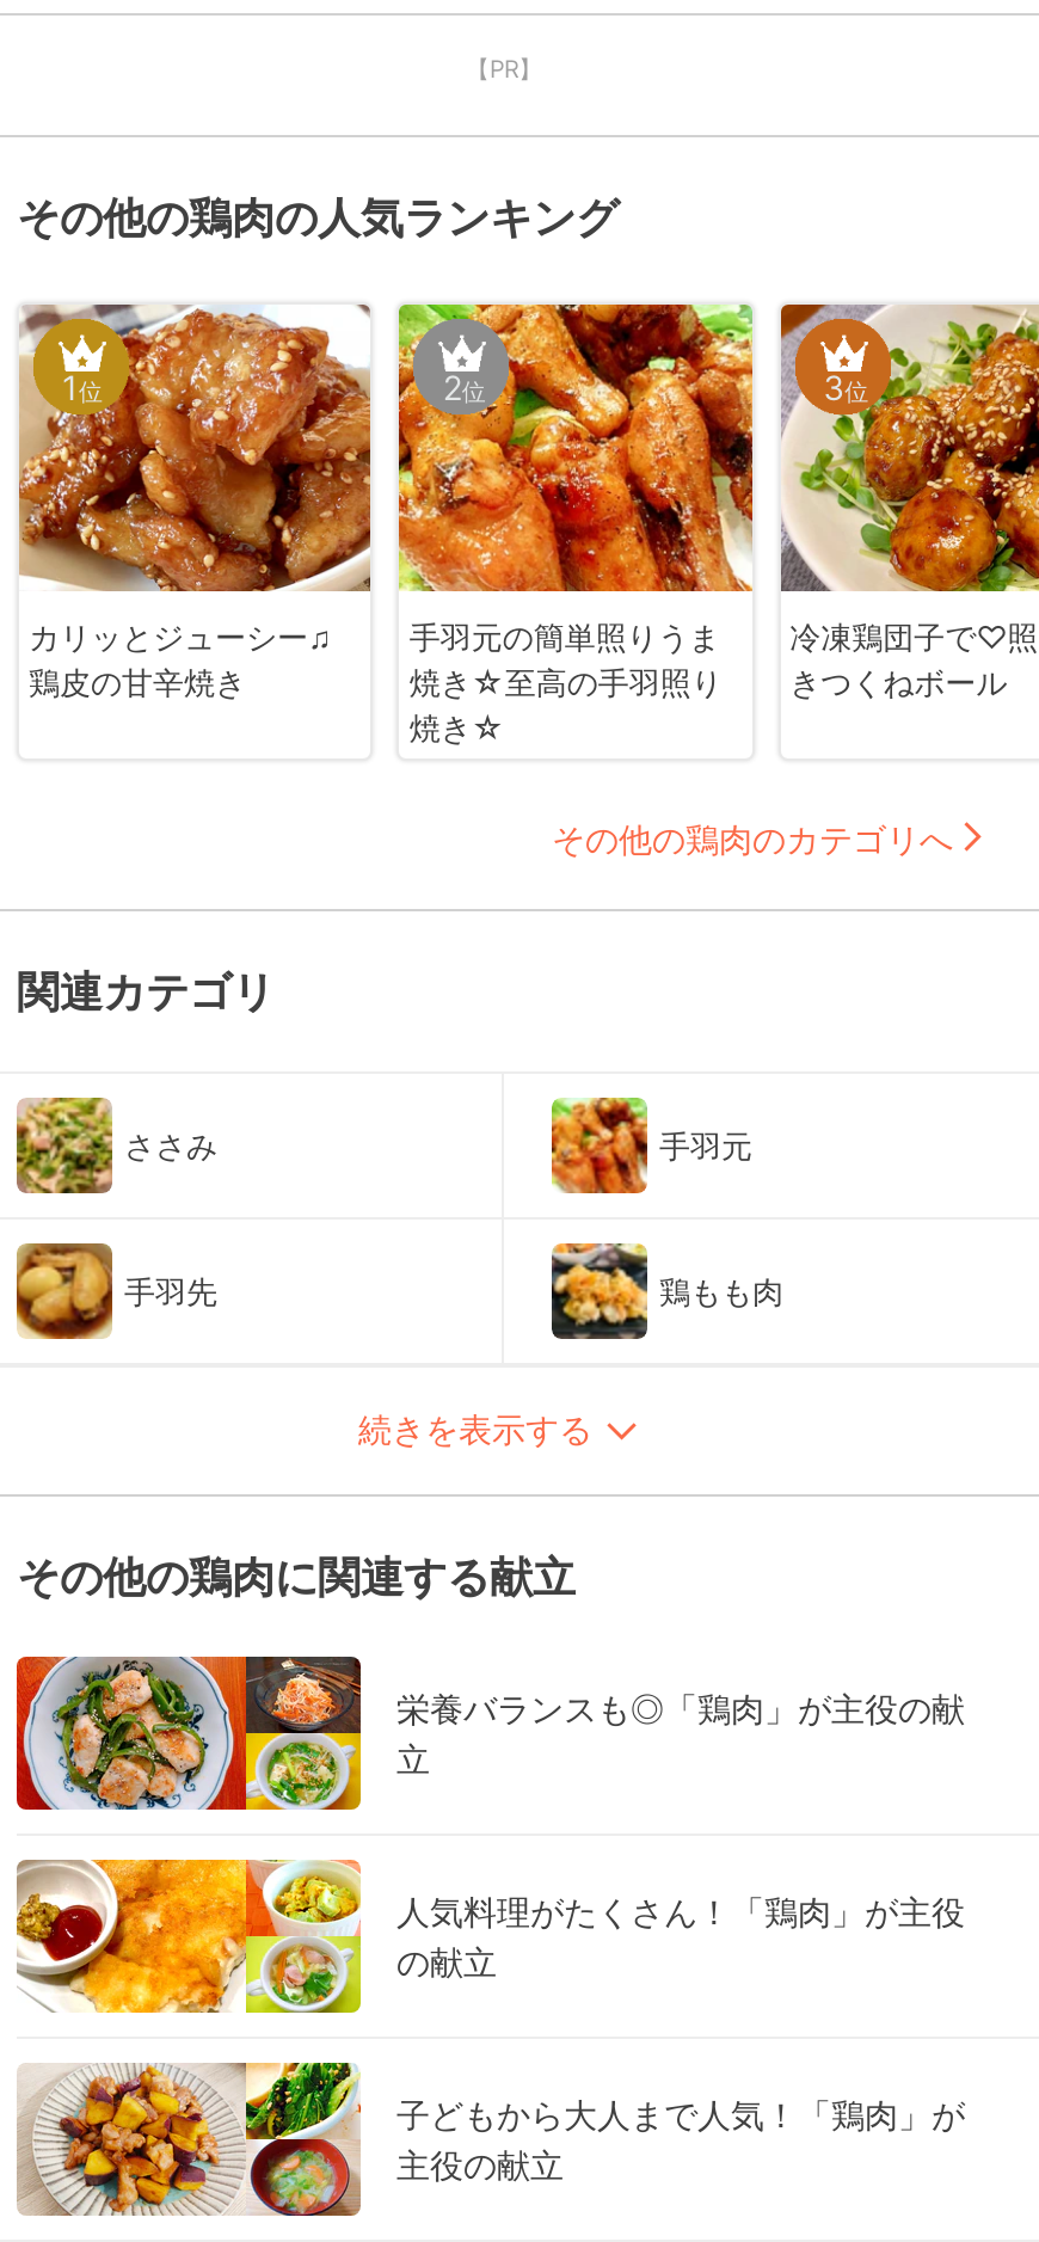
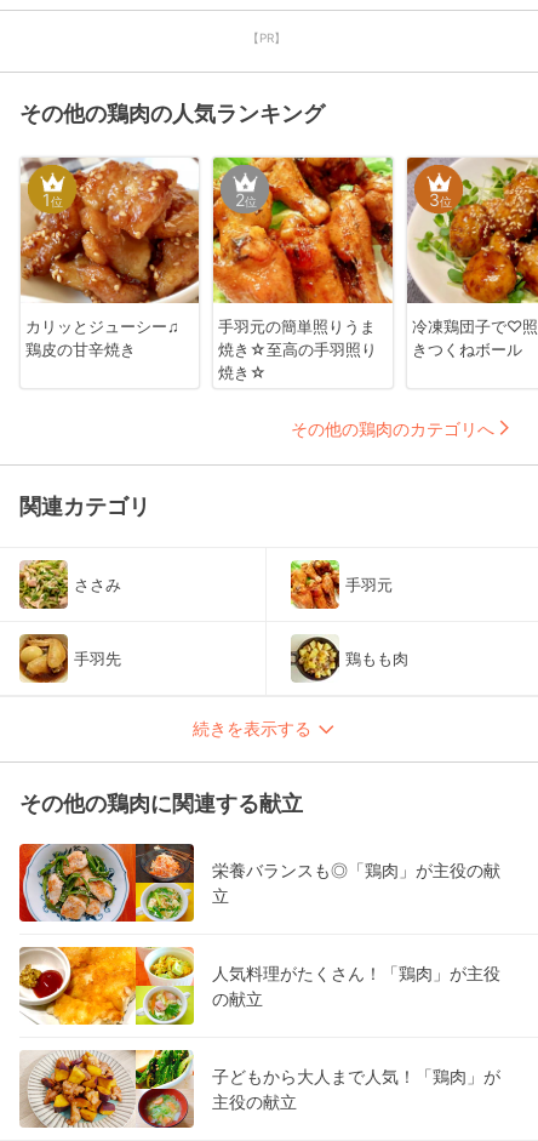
- [image]
+ [image]
